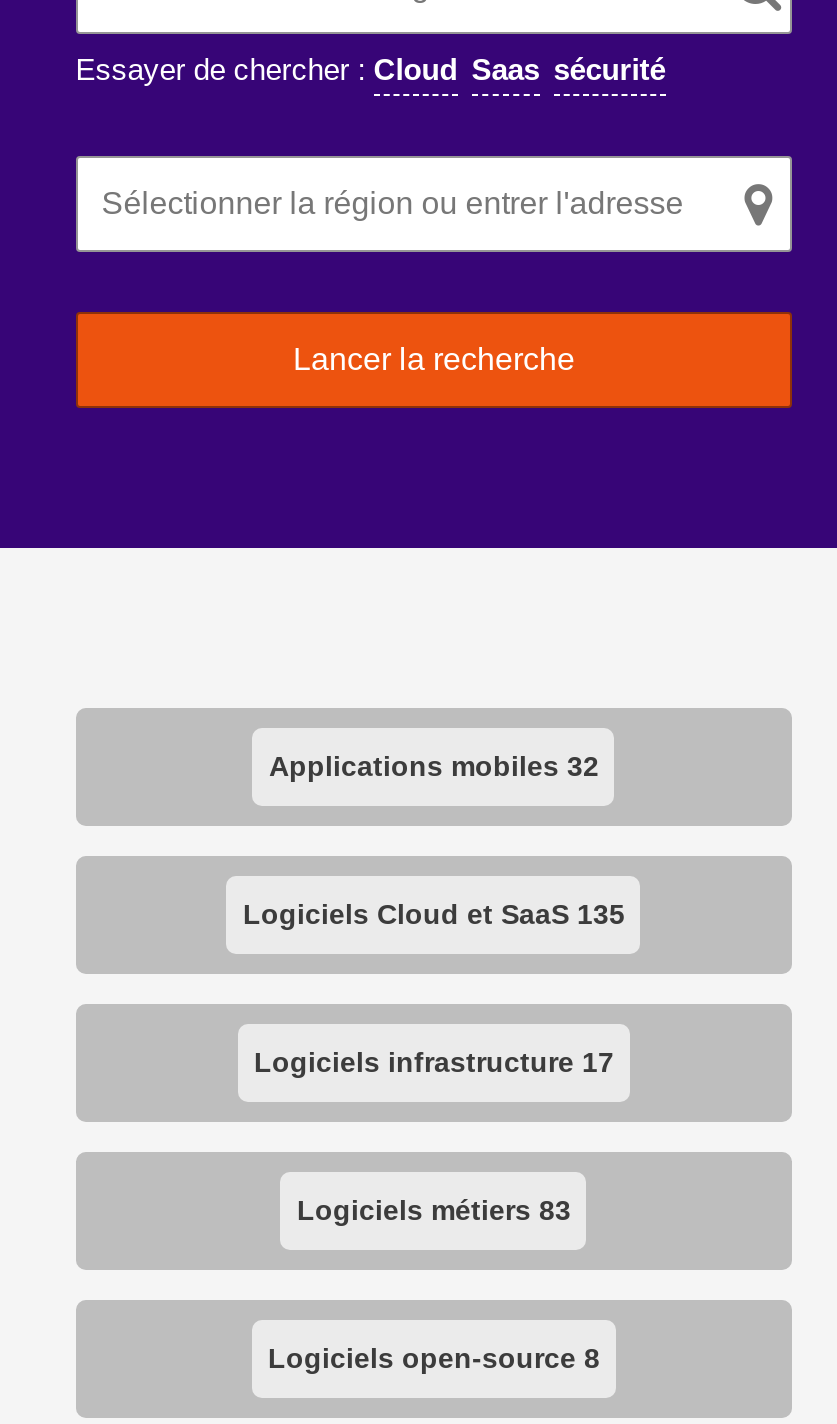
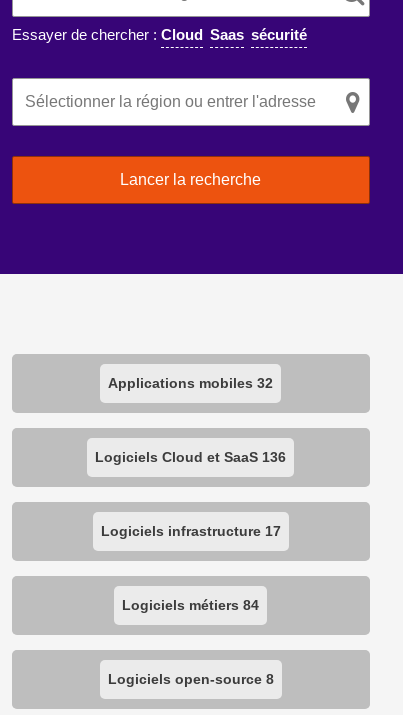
- Logiciels Cloud et SaaS 135
+ Logiciels Cloud et SaaS 136

- Logiciels métiers 83
+ Logiciels métiers 84
